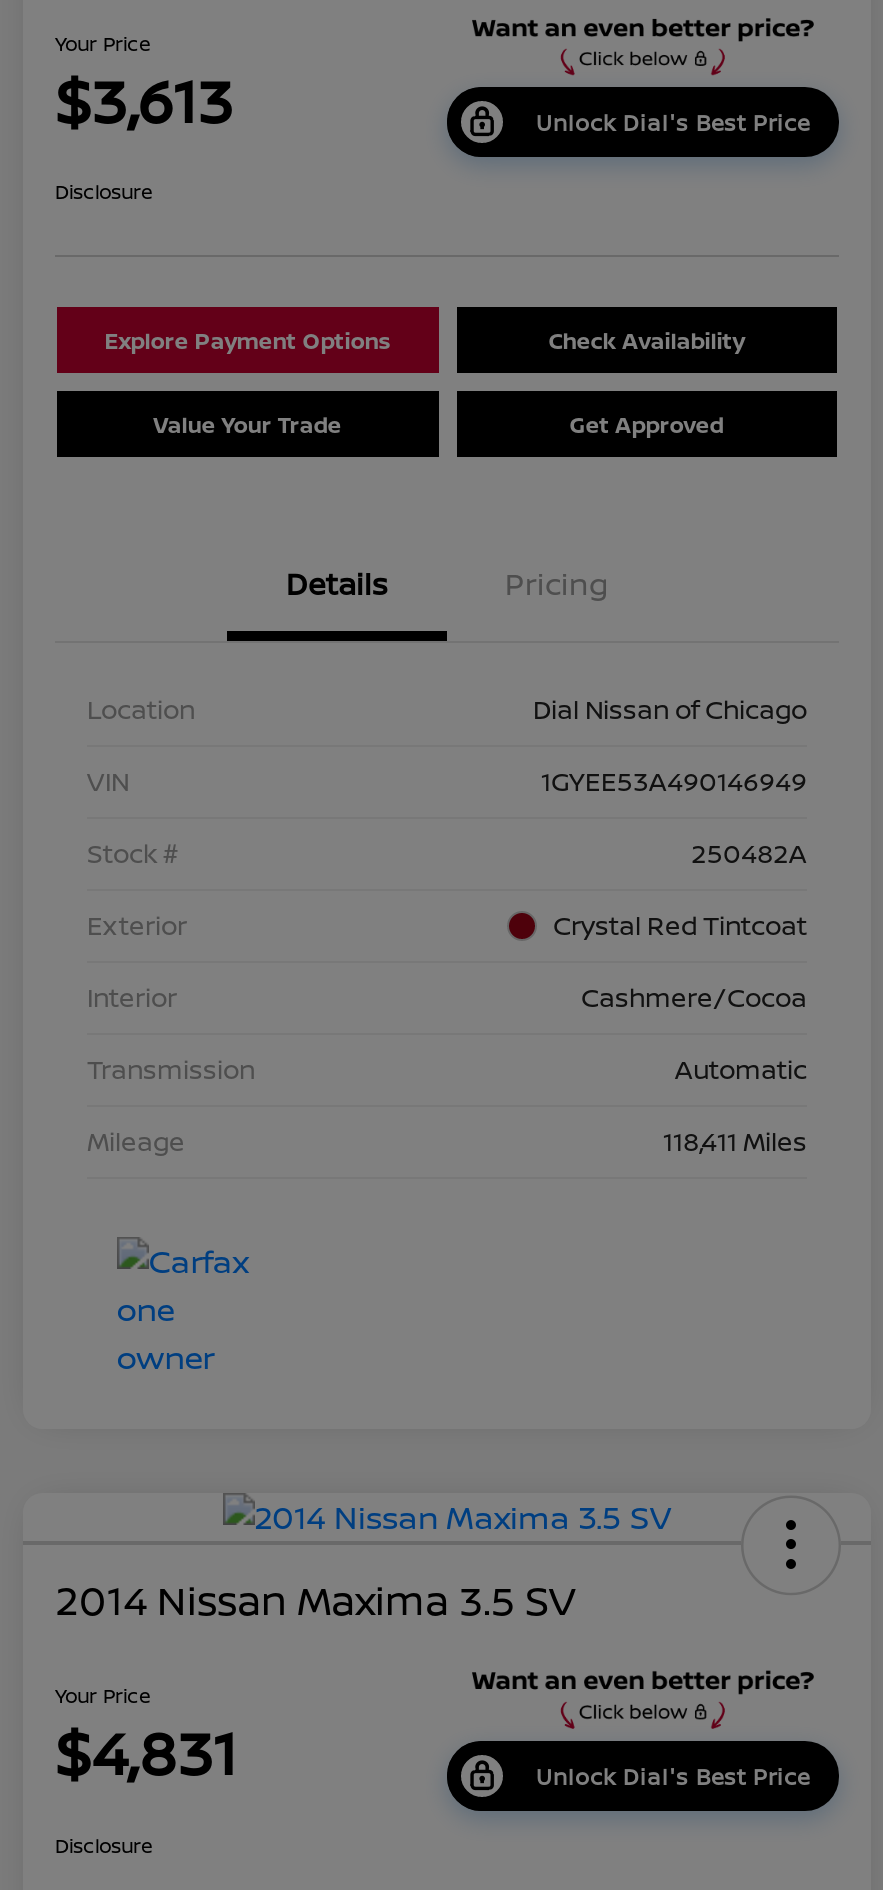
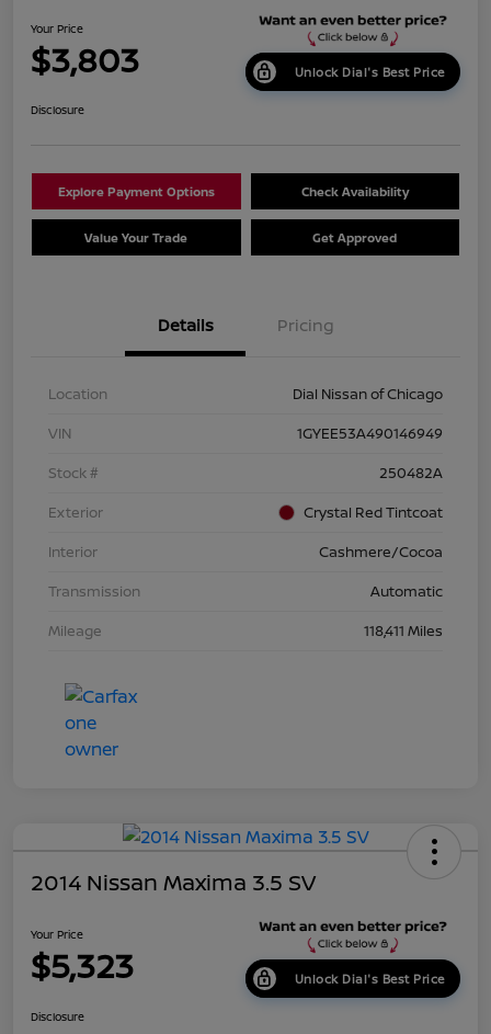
- $3,613
+ $3,803

- $4,831
+ $5,323
